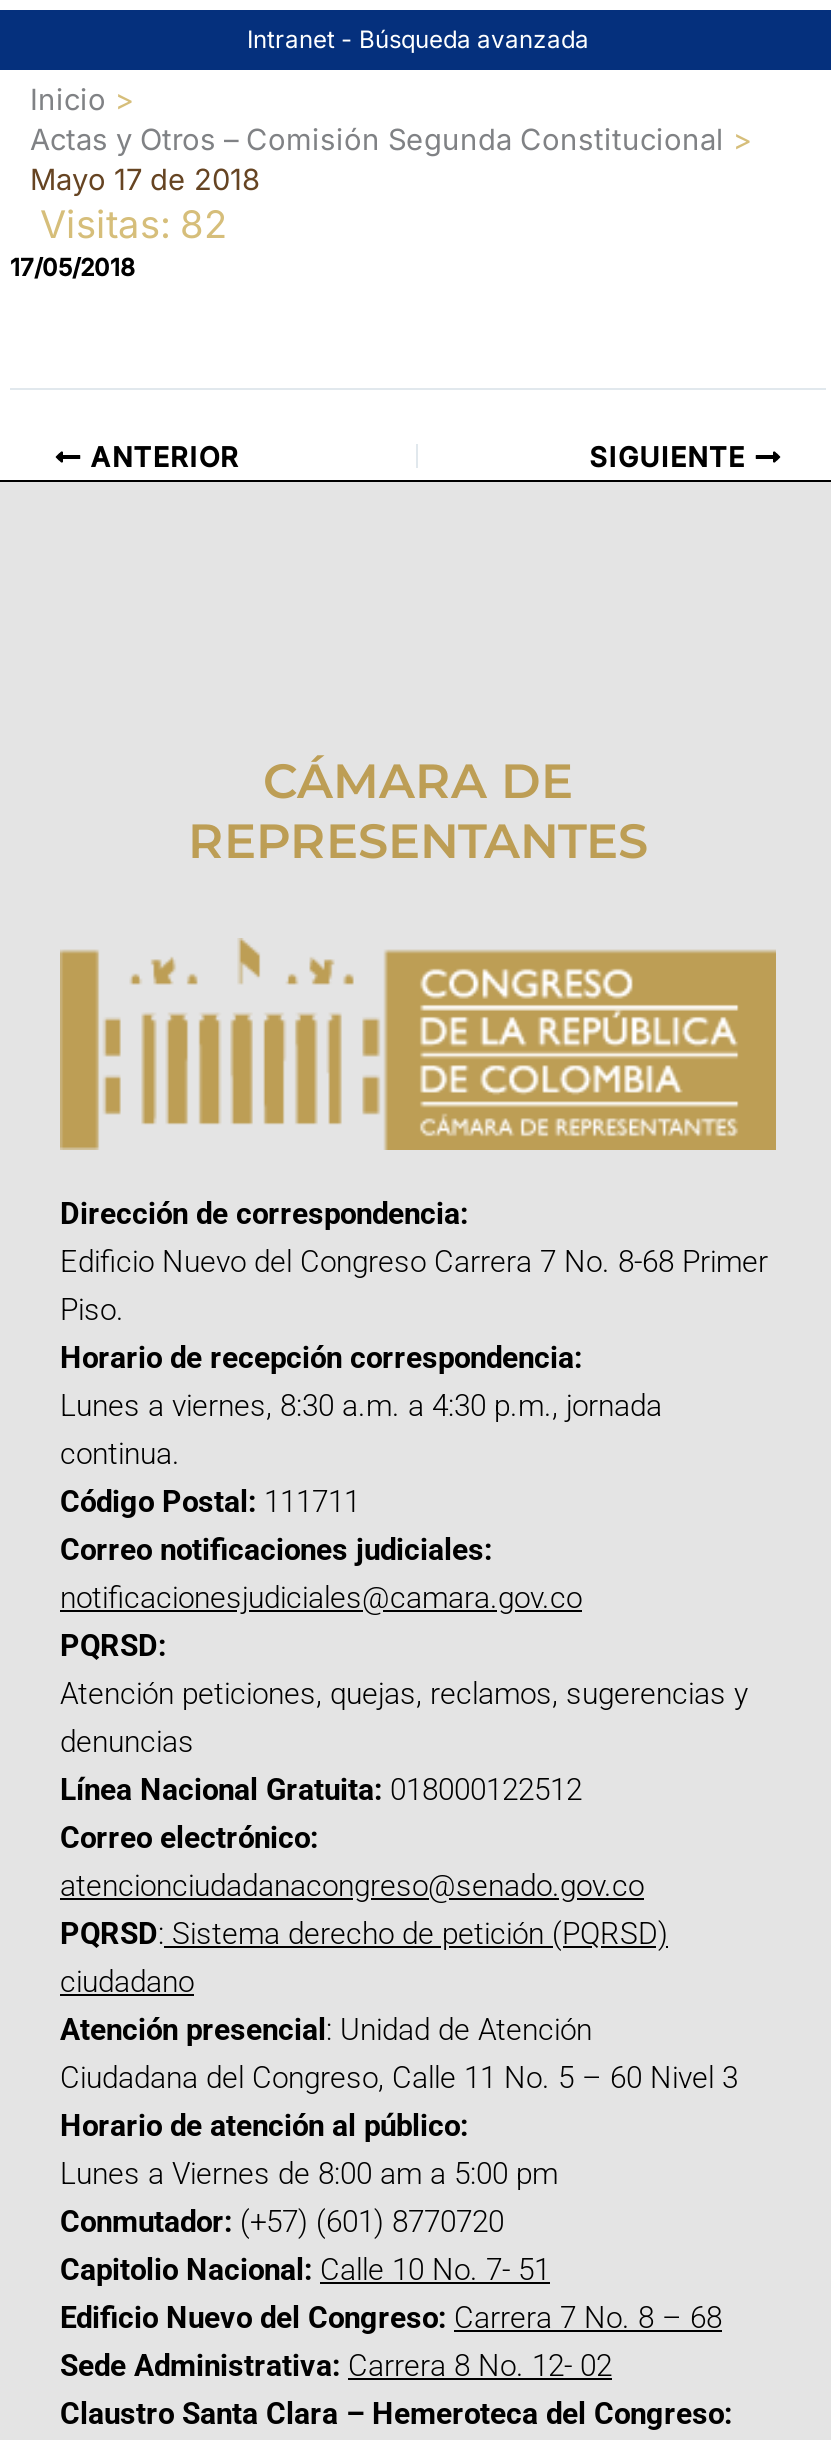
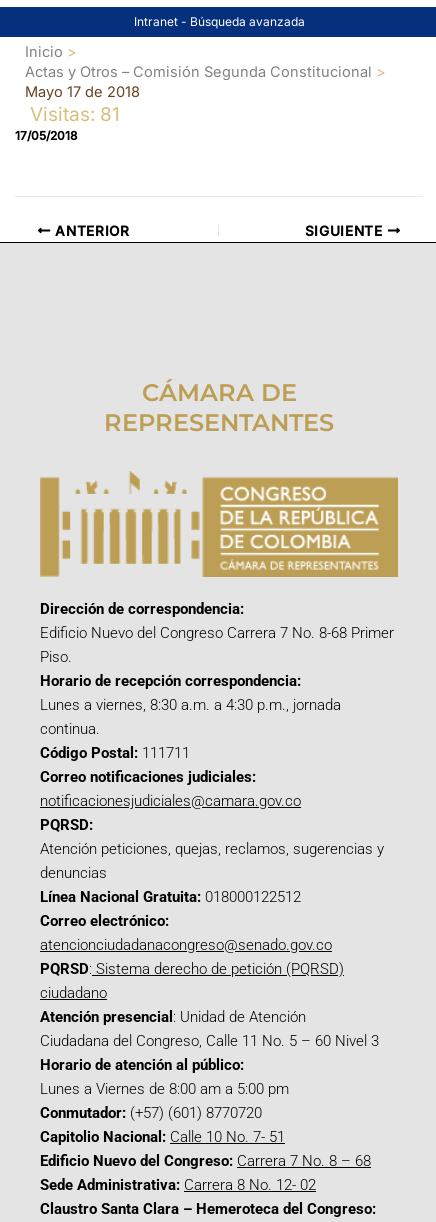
- Visitas: 82
+ Visitas: 81
